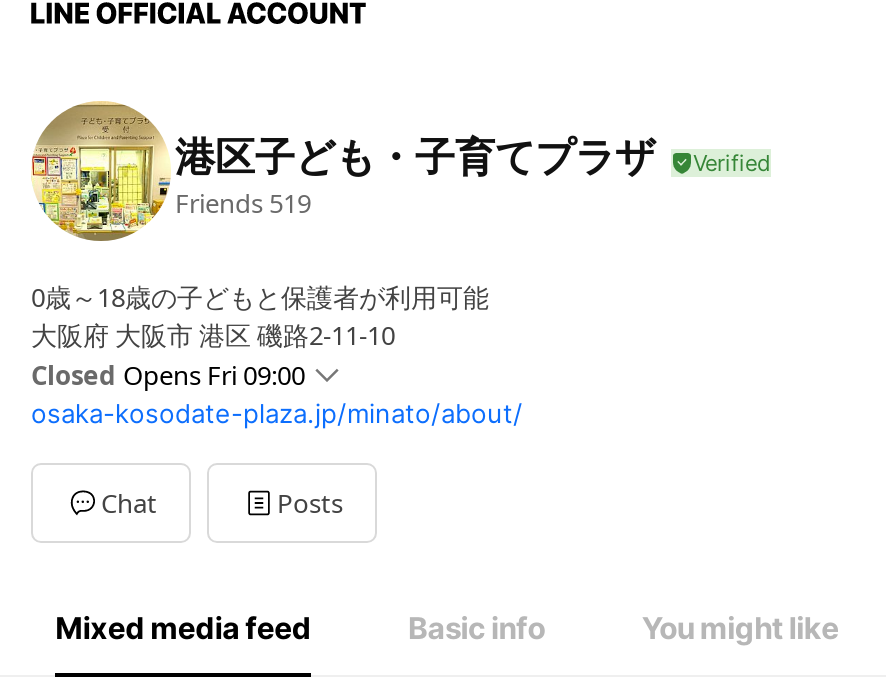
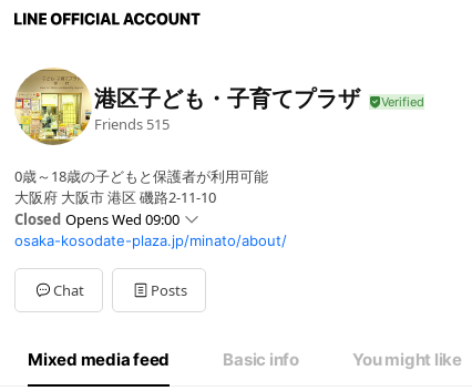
- Friends 519
+ Friends 515

- Closed Opens Fri 09:00
+ Closed Opens Wed 09:00
